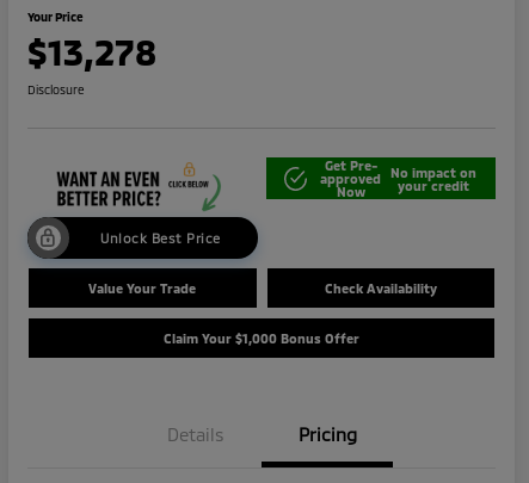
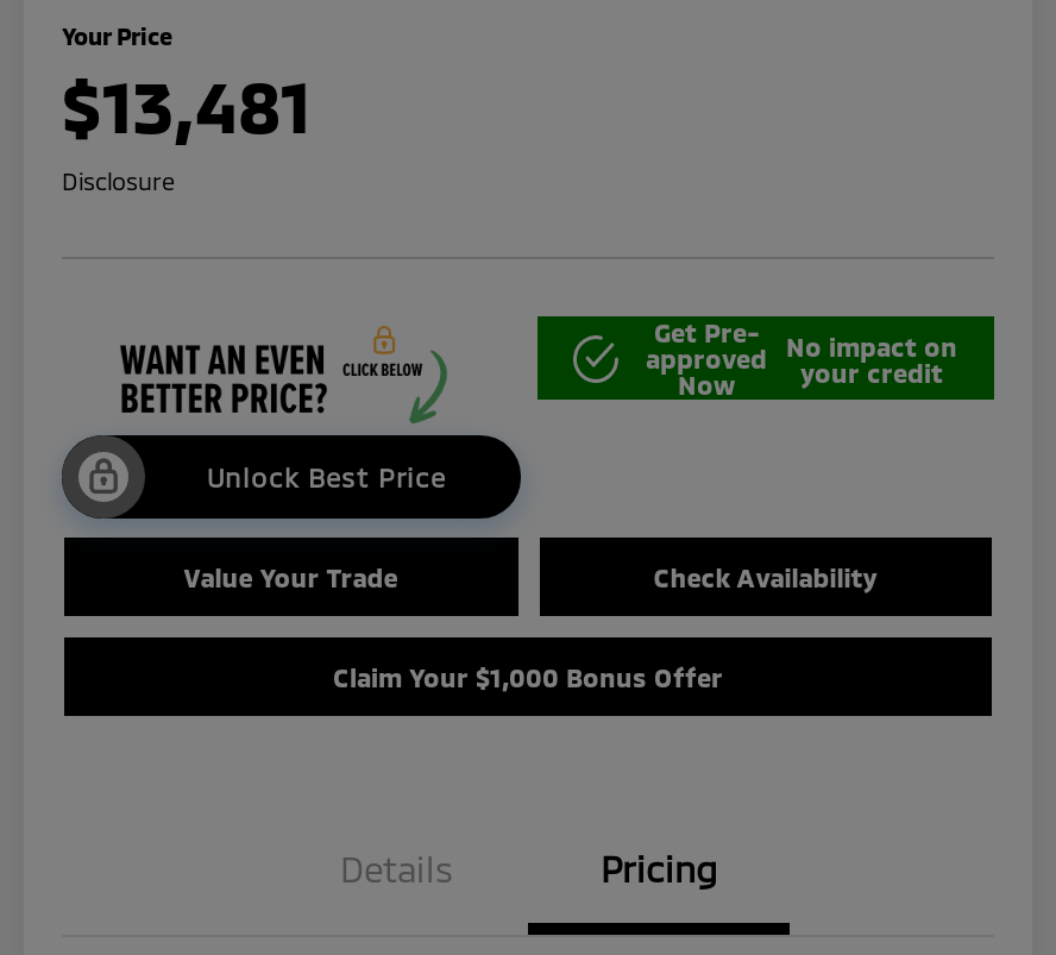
- $13,278
+ $13,481
